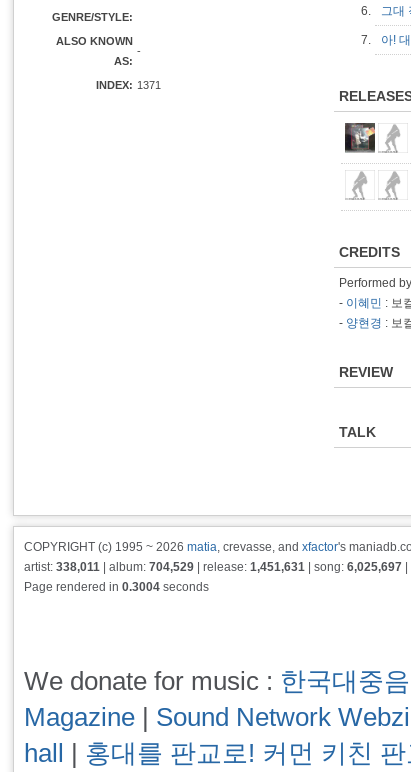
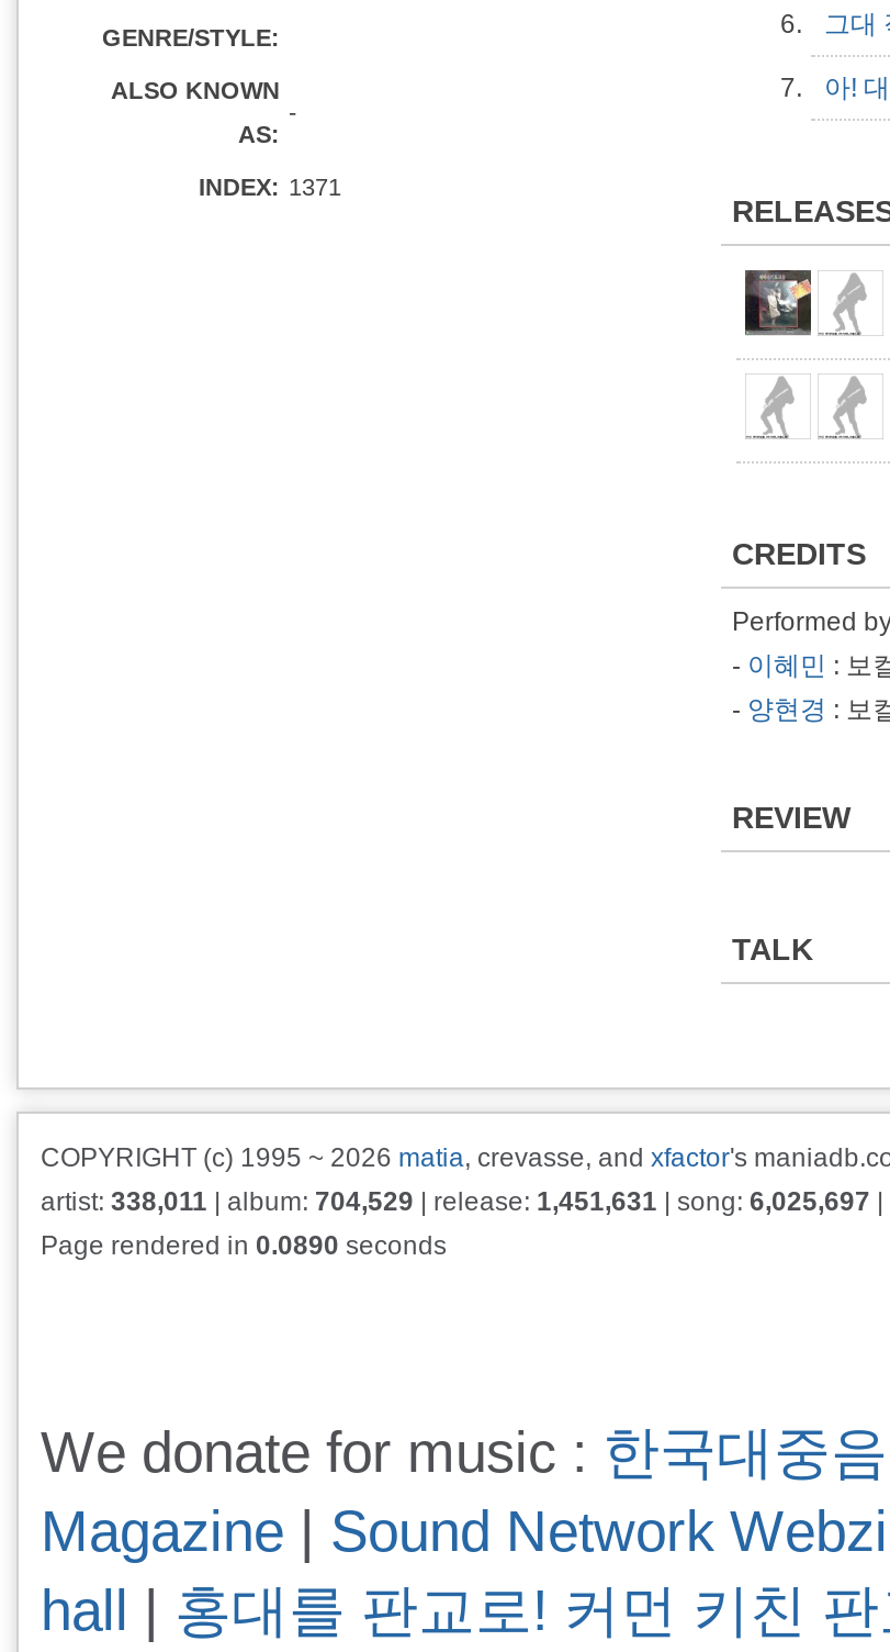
- Page rendered in 0.3004 seconds
+ Page rendered in 0.0890 seconds
